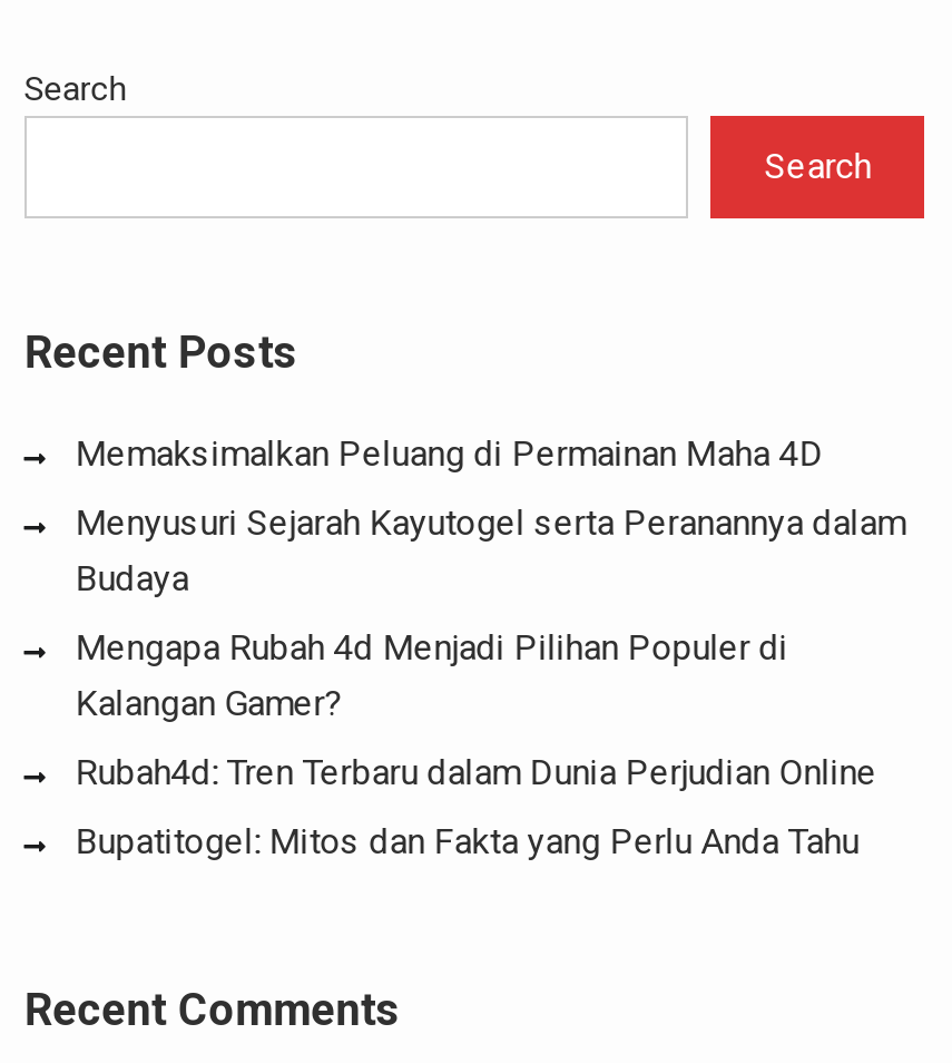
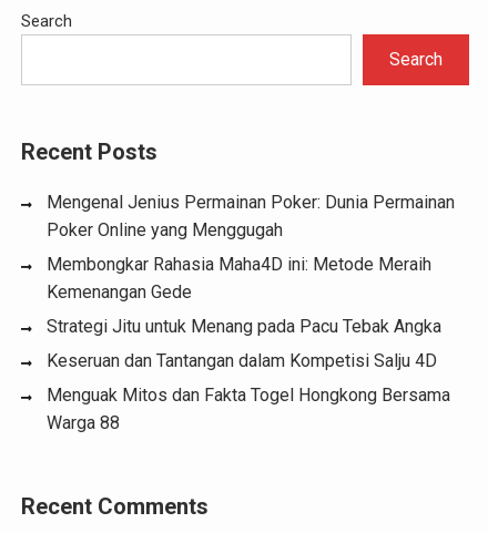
- Memaksimalkan Peluang di Permainan Maha 4D
+ Mengenal Jenius Permainan Poker: Dunia Permainan
+ Poker Online yang Menggugah

- Menyusuri Sejarah Kayutogel serta Peranannya dalam
- Budaya
+ Membongkar Rahasia Maha4D ini: Metode Meraih
+ Kemenangan Gede

- Mengapa Rubah 4d Menjadi Pilihan Populer di
- Kalangan Gamer?
+ Strategi Jitu untuk Menang pada Pacu Tebak Angka

- Rubah4d: Tren Terbaru dalam Dunia Perjudian Online
+ Keseruan dan Tantangan dalam Kompetisi Salju 4D

- Bupatitogel: Mitos dan Fakta yang Perlu Anda Tahu
+ Menguak Mitos dan Fakta Togel Hongkong Bersama
+ Warga 88
